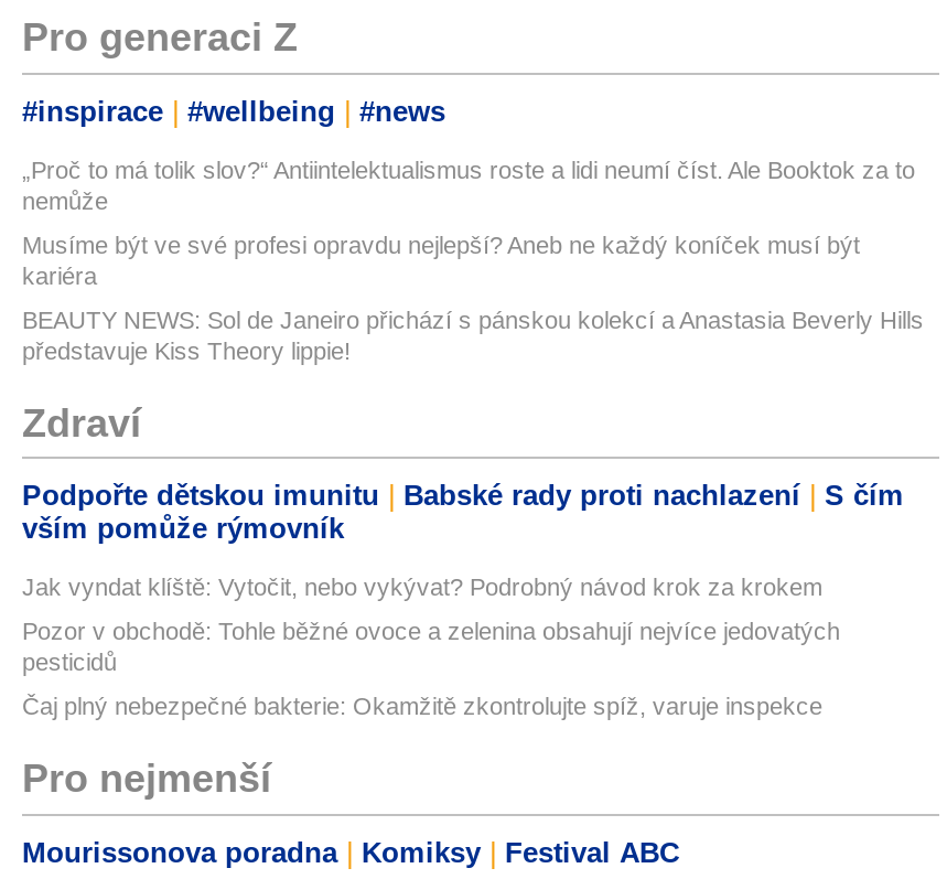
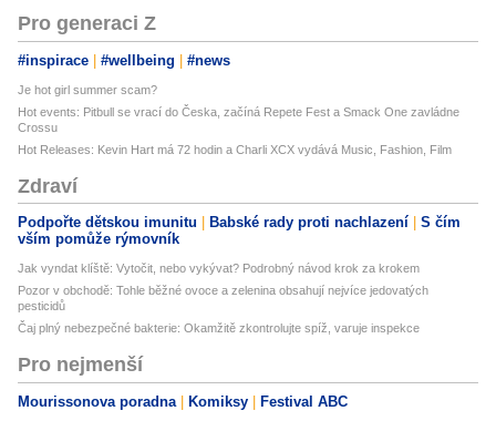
- „Proč to má tolik slov?“ Antiintelektualismus roste a lidi neumí číst. Ale Booktok za to
- nemůže
+ Je hot girl summer scam?

- Musíme být ve své profesi opravdu nejlepší? Aneb ne každý koníček musí být
- kariéra
+ Hot events: Pitbull se vrací do Česka, začíná Repete Fest a Smack One zavládne
+ Crossu

- BEAUTY NEWS: Sol de Janeiro přichází s pánskou kolekcí a Anastasia Beverly Hills
- představuje Kiss Theory lippie!
+ Hot Releases: Kevin Hart má 72 hodin a Charli XCX vydává Music, Fashion, Film
